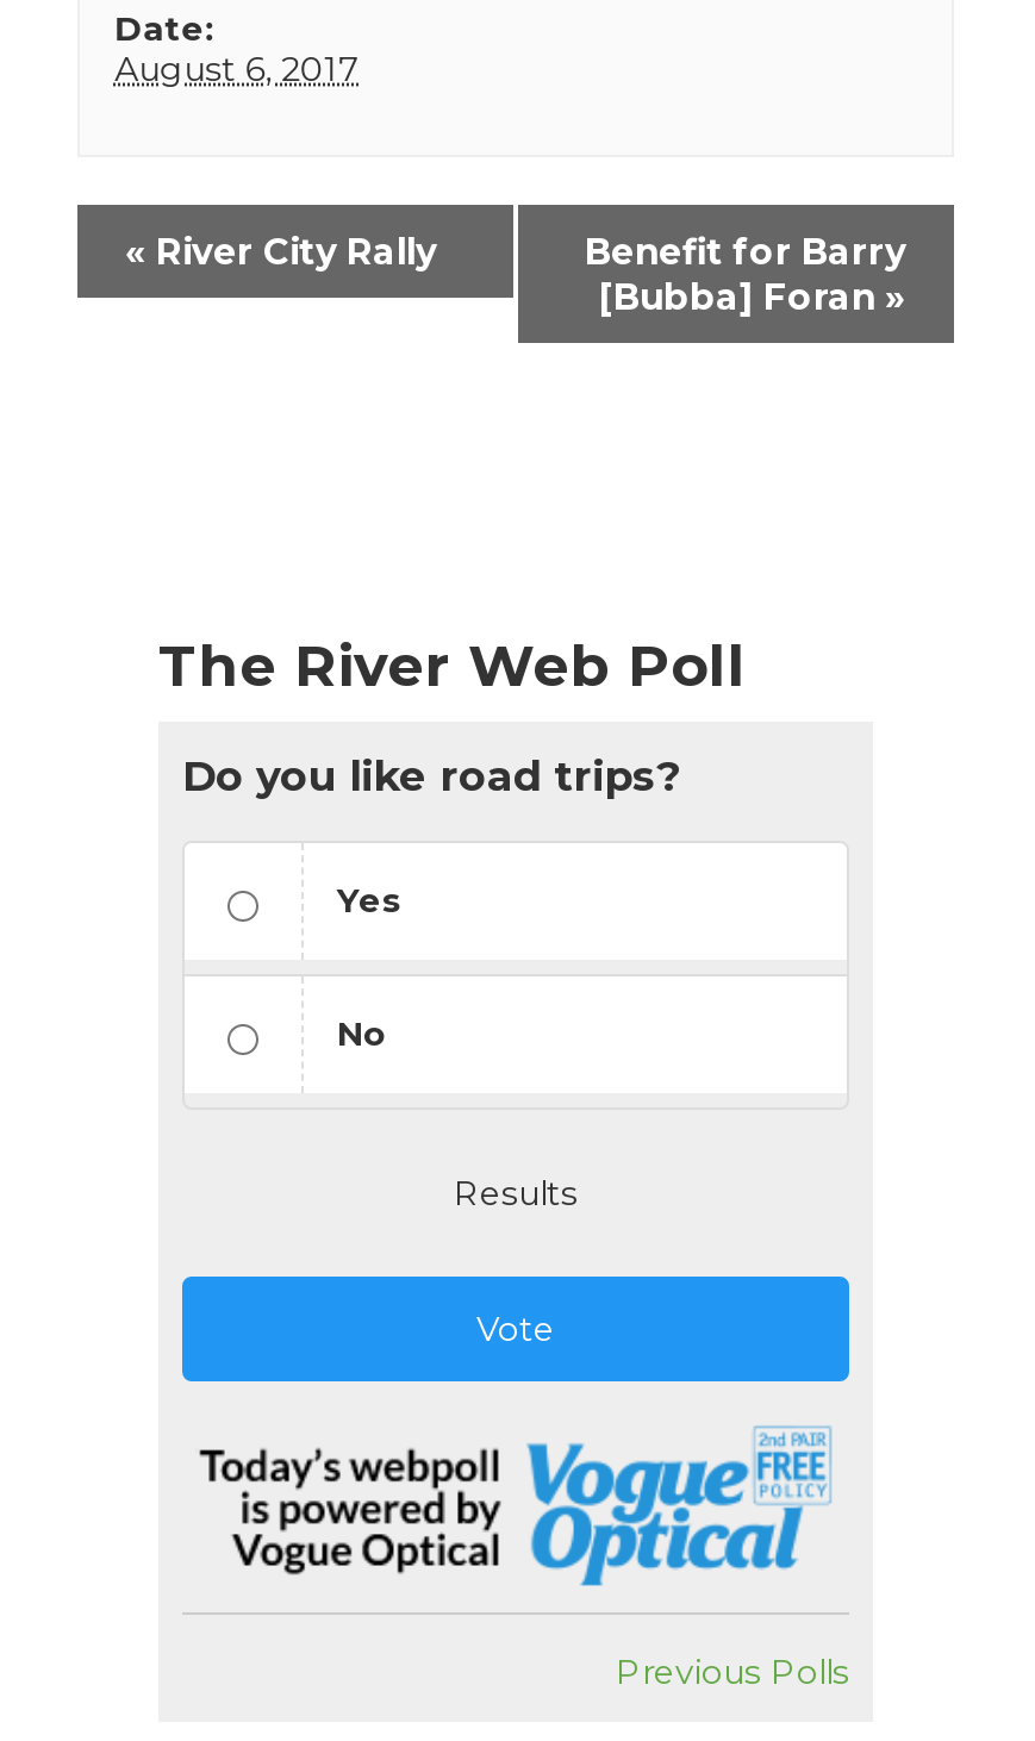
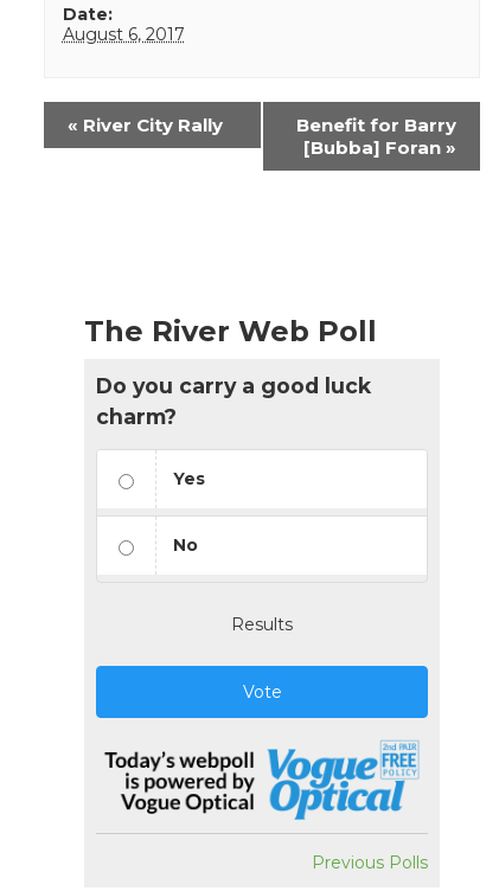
- Do you like road trips?
+ Do you carry a good luck
+ charm?
